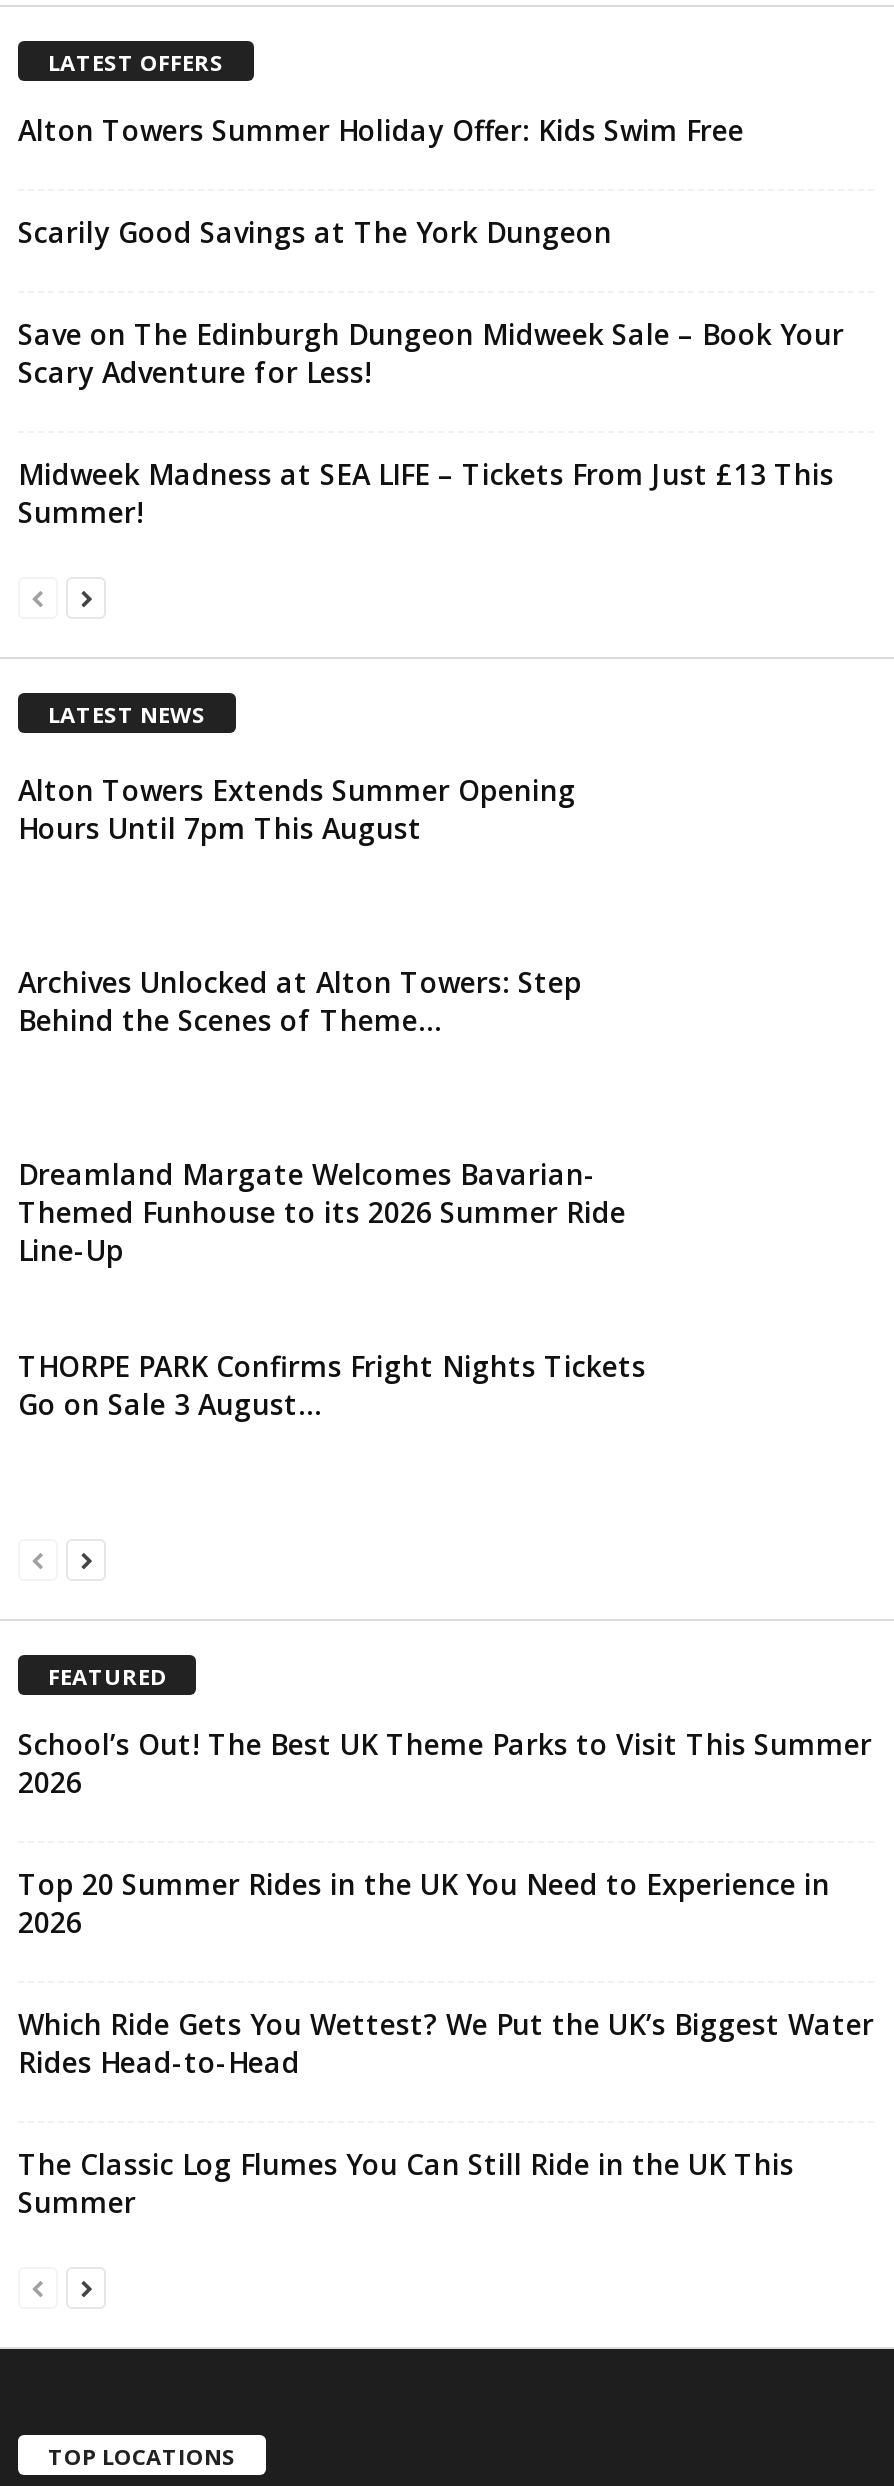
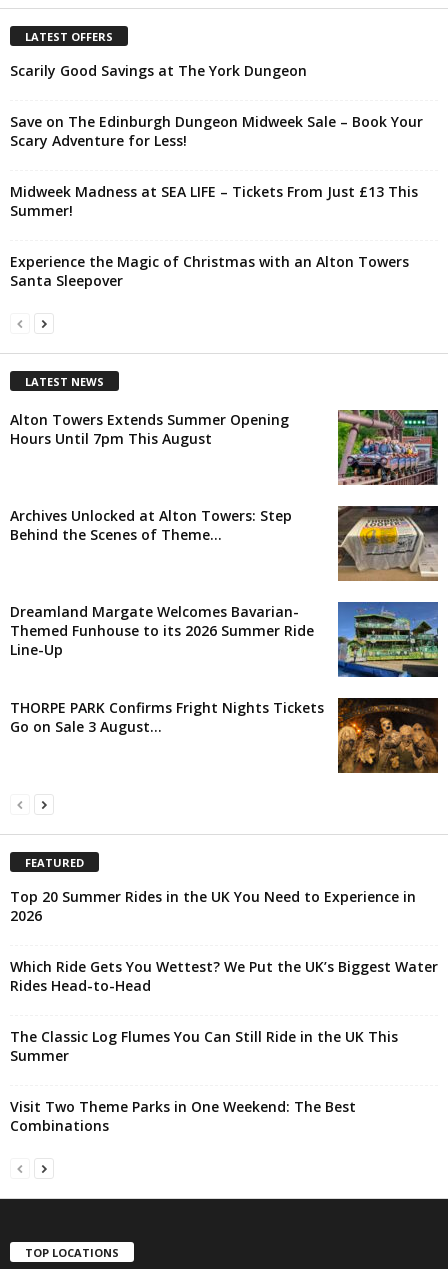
- Alton Towers Summer Holiday Offer: Kids Swim Free

moved up: Scarily Good Savings at The York Dungeon | Save on The Edinburgh Dungeon Midweek Sale – Book Your | Scary Adventure for Less! | Midweek Madness at SEA LIFE – Tickets From Just £13 This | Summer!

+ Experience the Magic of Christmas with an Alton Towers
+ Santa Sleepover

+ [image]

+ [image]

+ [image]

+ [image]

- School’s Out! The Best UK Theme Parks to Visit This Summer
- 2026

moved up: Top 20 Summer Rides in the UK You Need to Experience in | 2026 | Which Ride Gets You Wettest? We Put the UK’s Biggest Water | Rides Head-to-Head | The Classic Log Flumes You Can Still Ride in the UK This | Summer

+ Visit Two Theme Parks in One Weekend: The Best
+ Combinations
